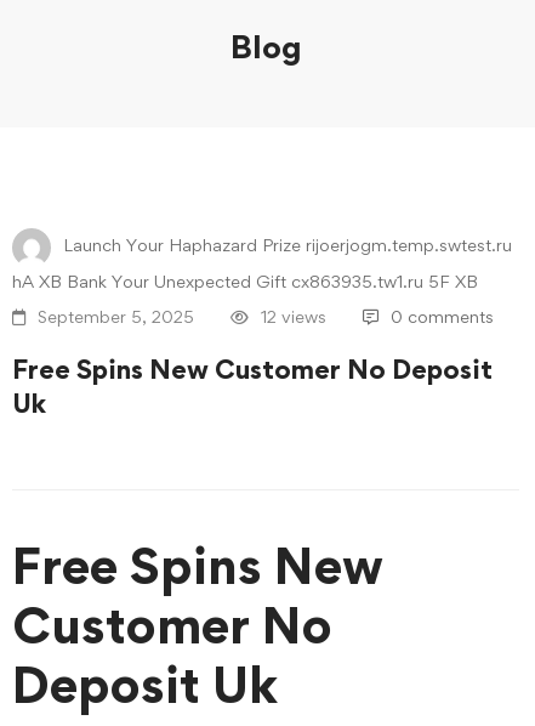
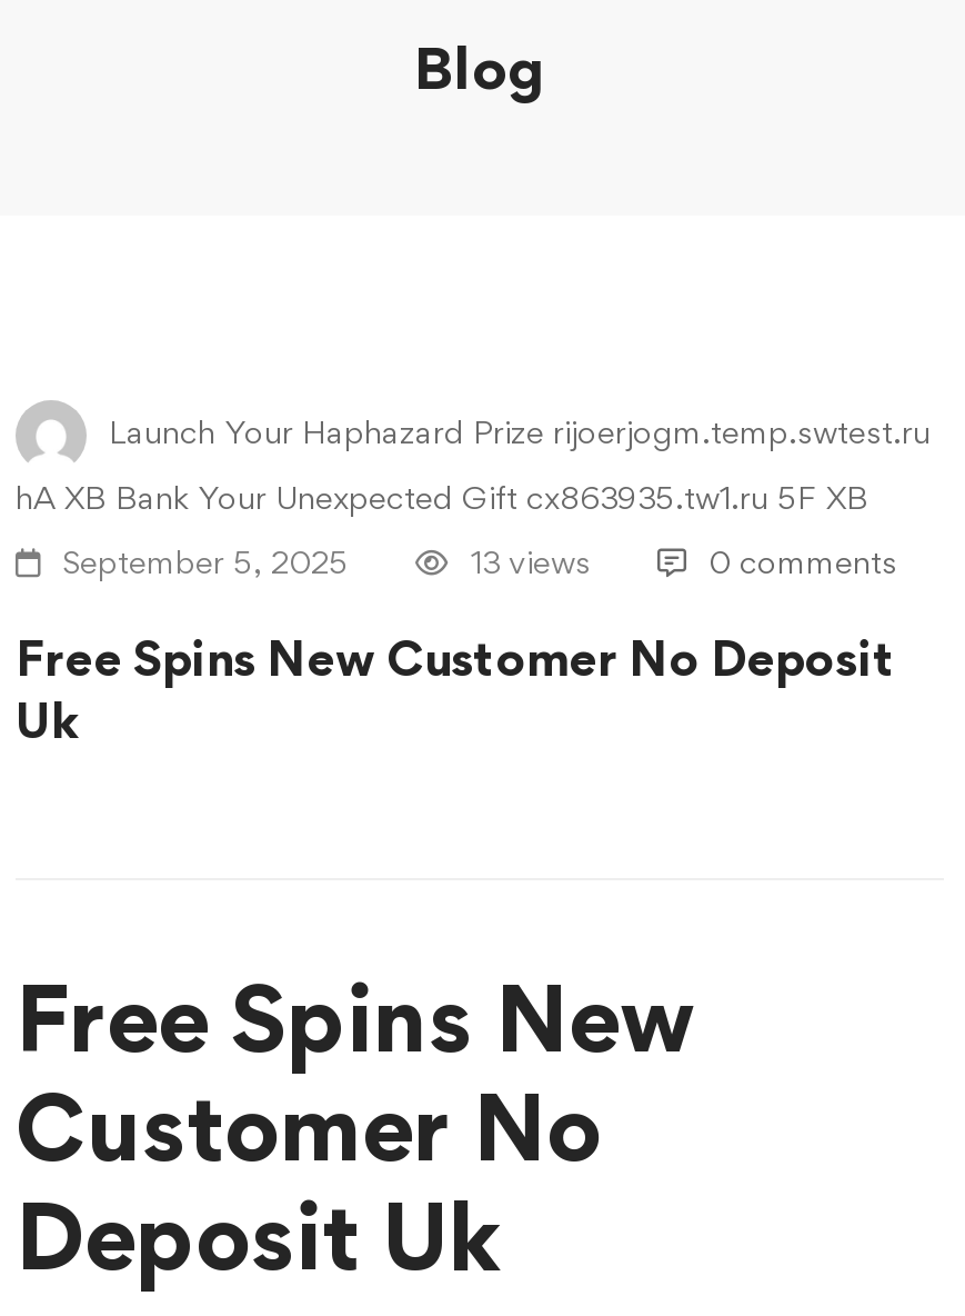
- 12 views
+ 13 views
